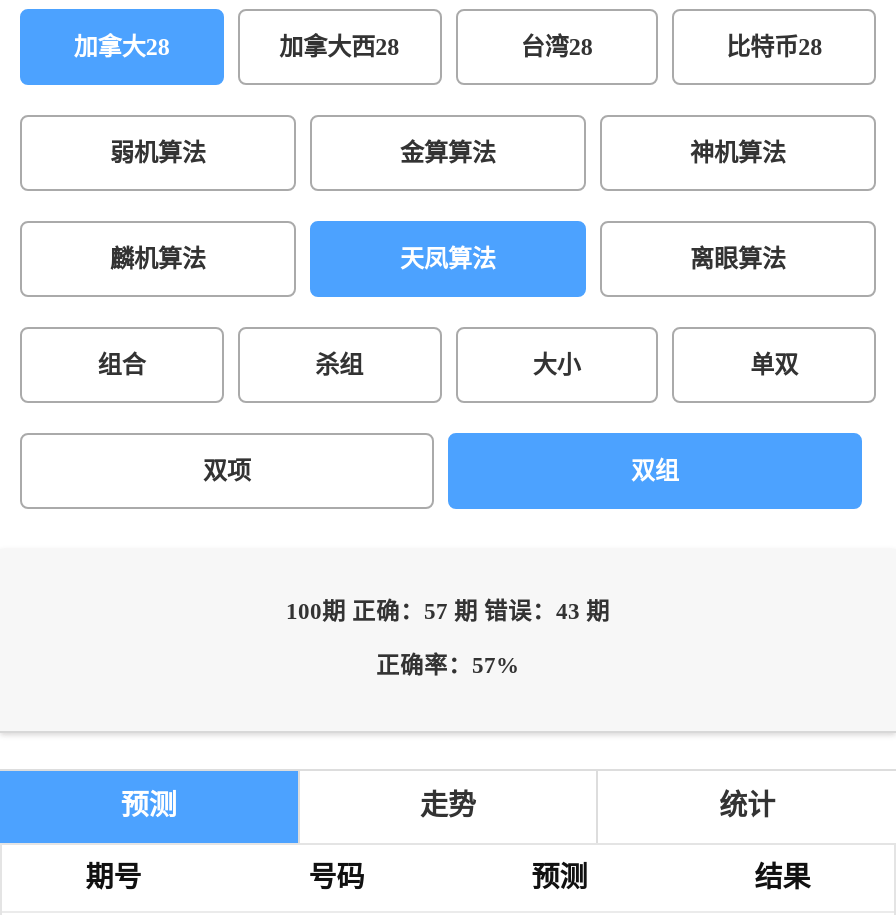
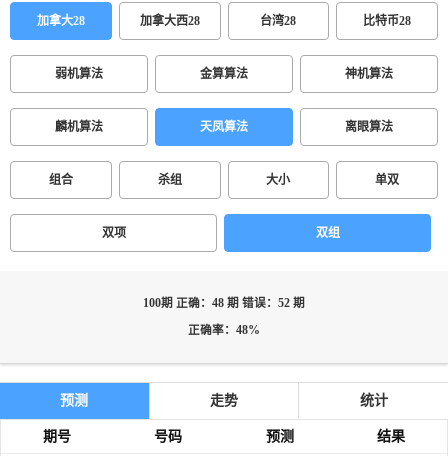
- 100期 正确：57 期 错误：43 期
+ 100期 正确：48 期 错误：52 期

- 正确率：57%
+ 正确率：48%
